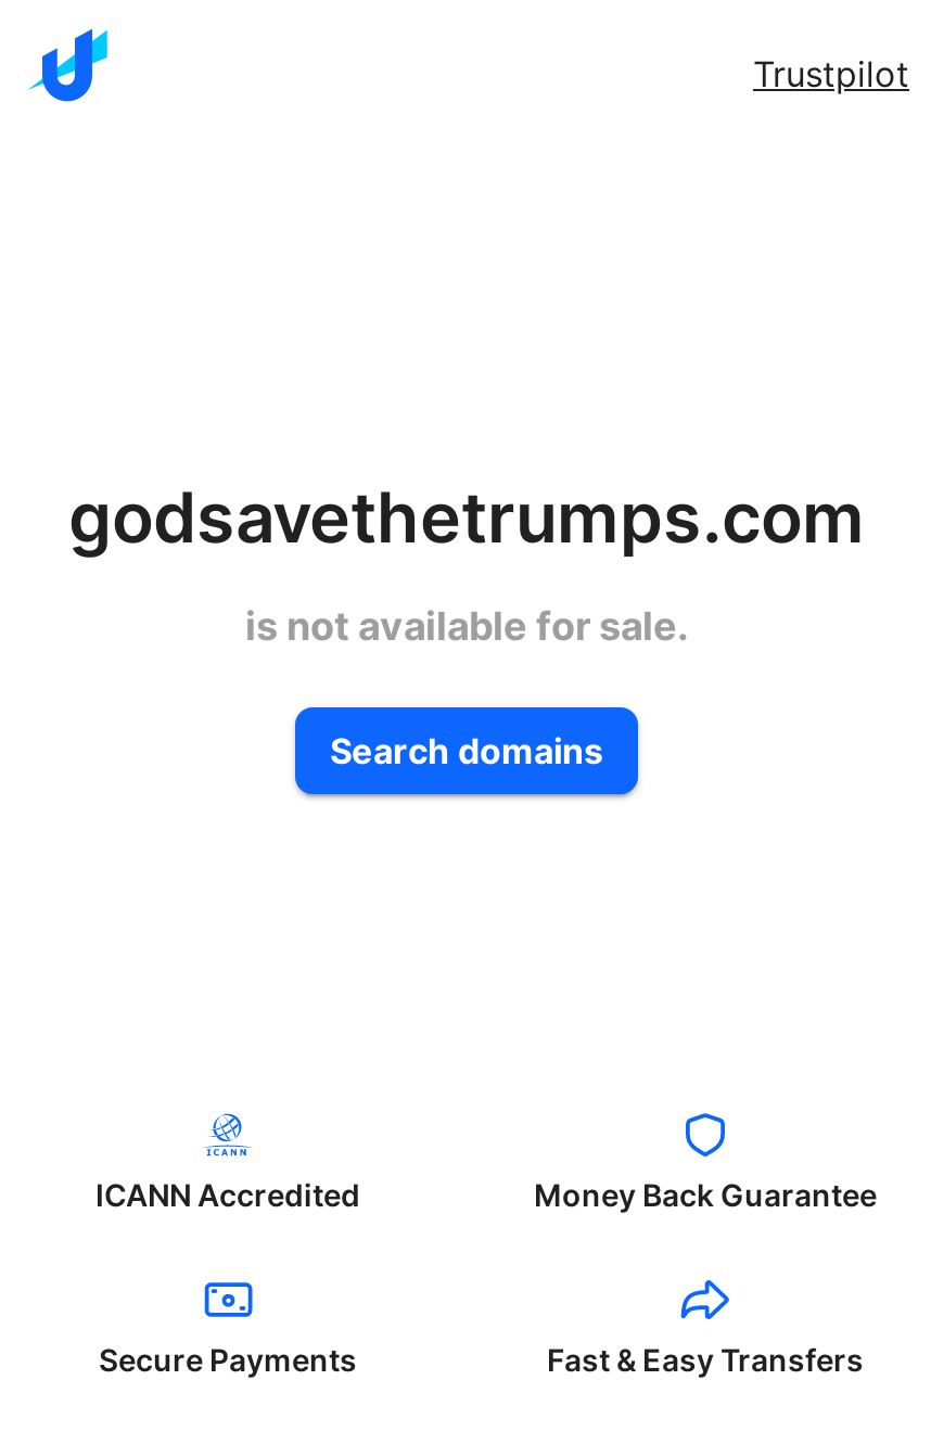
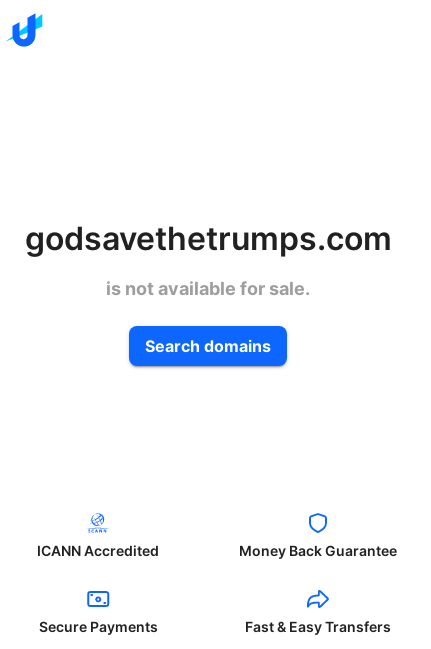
- Trustpilot
